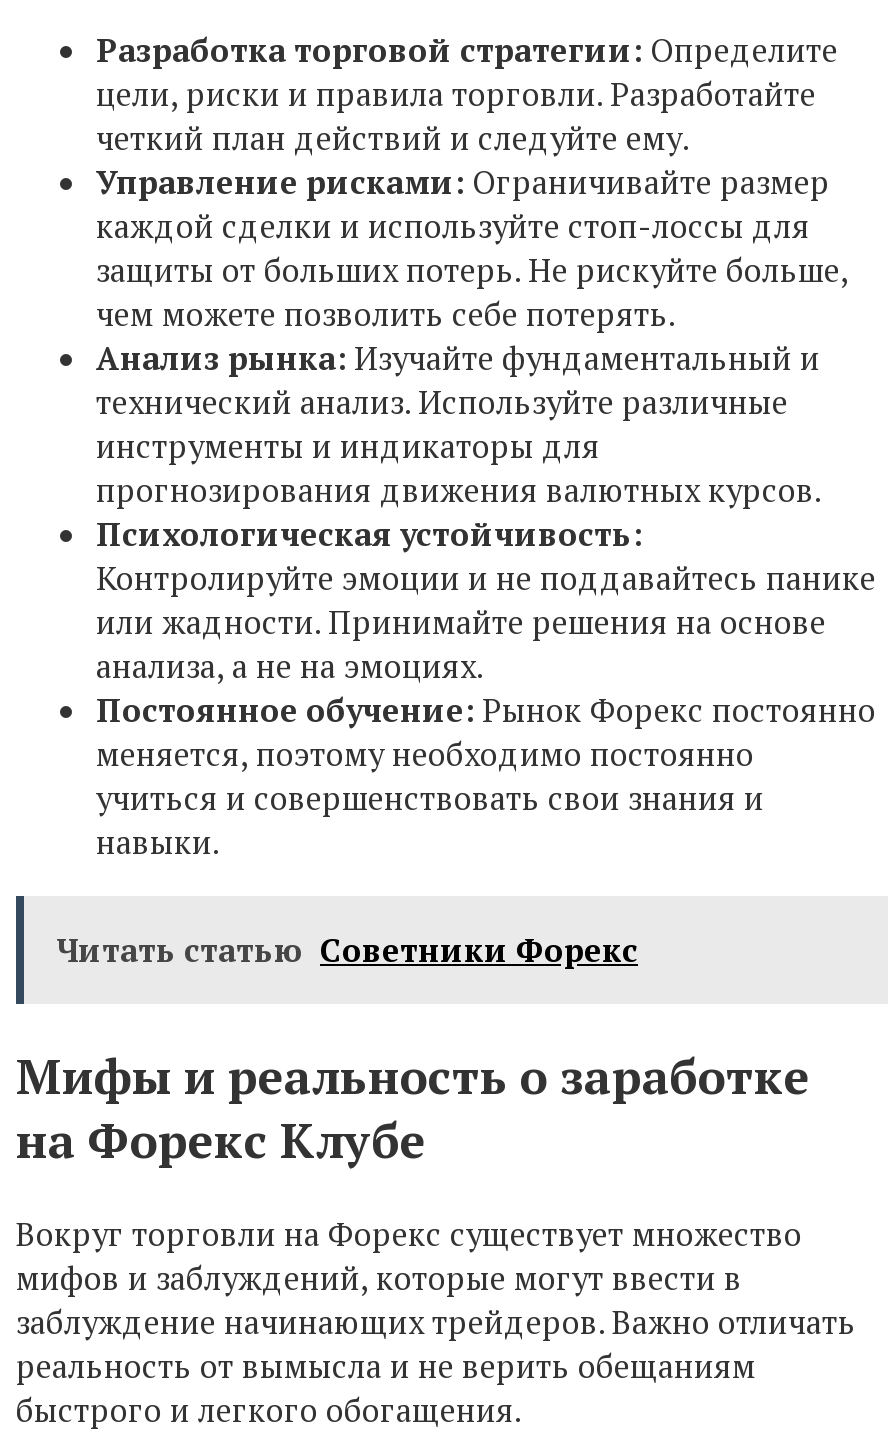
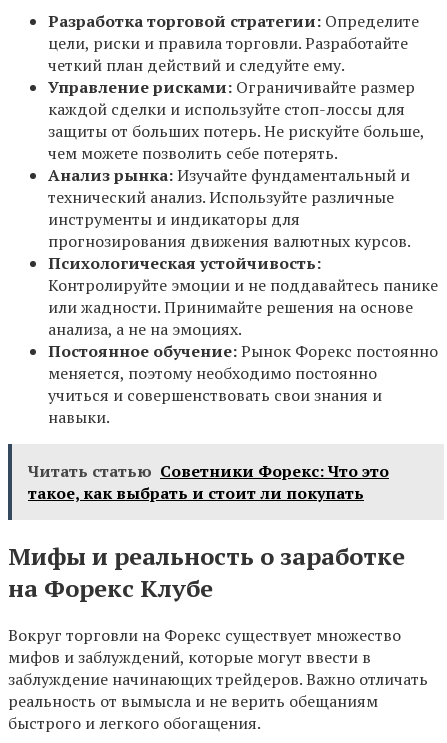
- Читать статью Советники Форекс
+ Читать статью Советники Форекс: Что это
+ такое, как выбрать и стоит ли покупать
